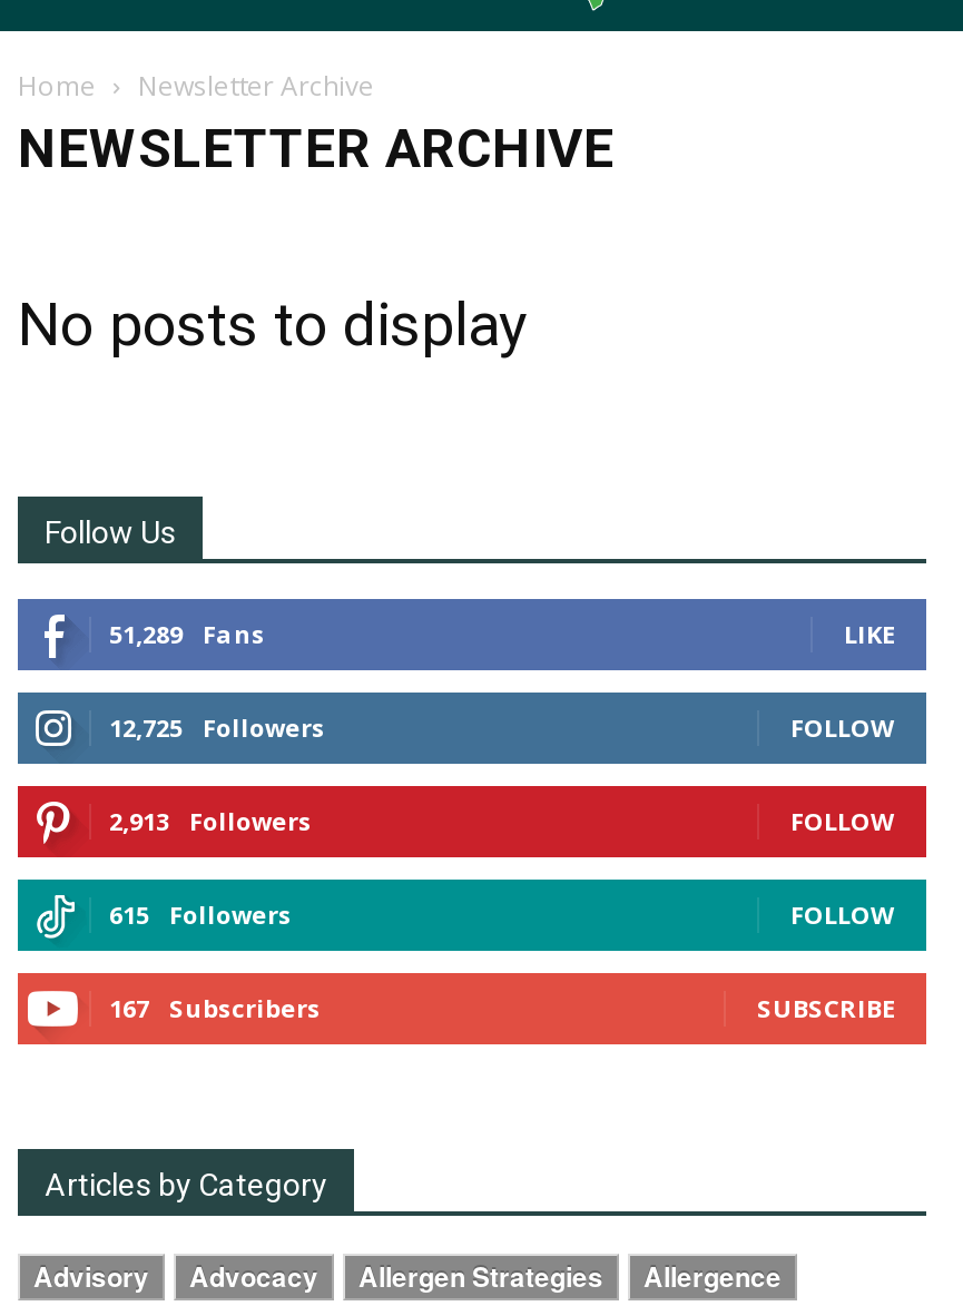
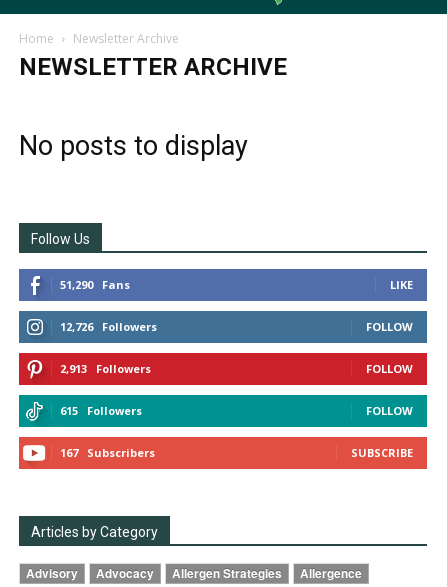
- 51,289 Fans
+ 51,290 Fans

- 12,725 Followers
+ 12,726 Followers
